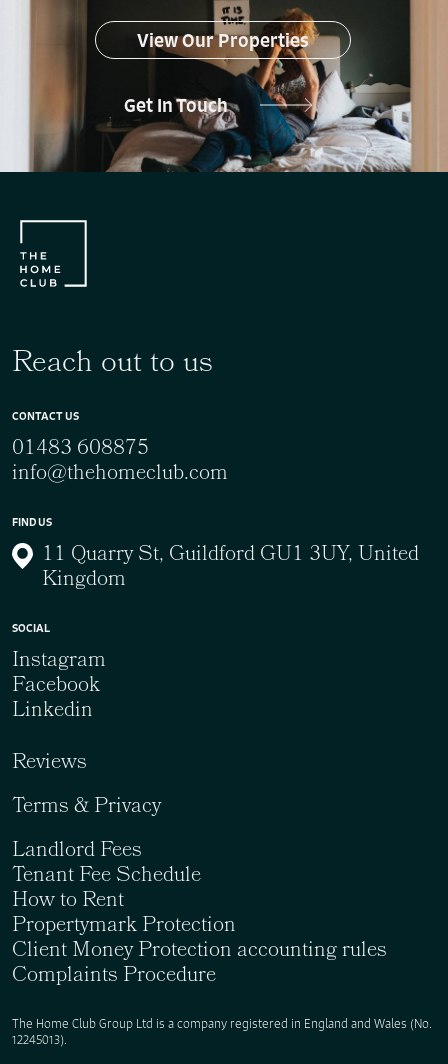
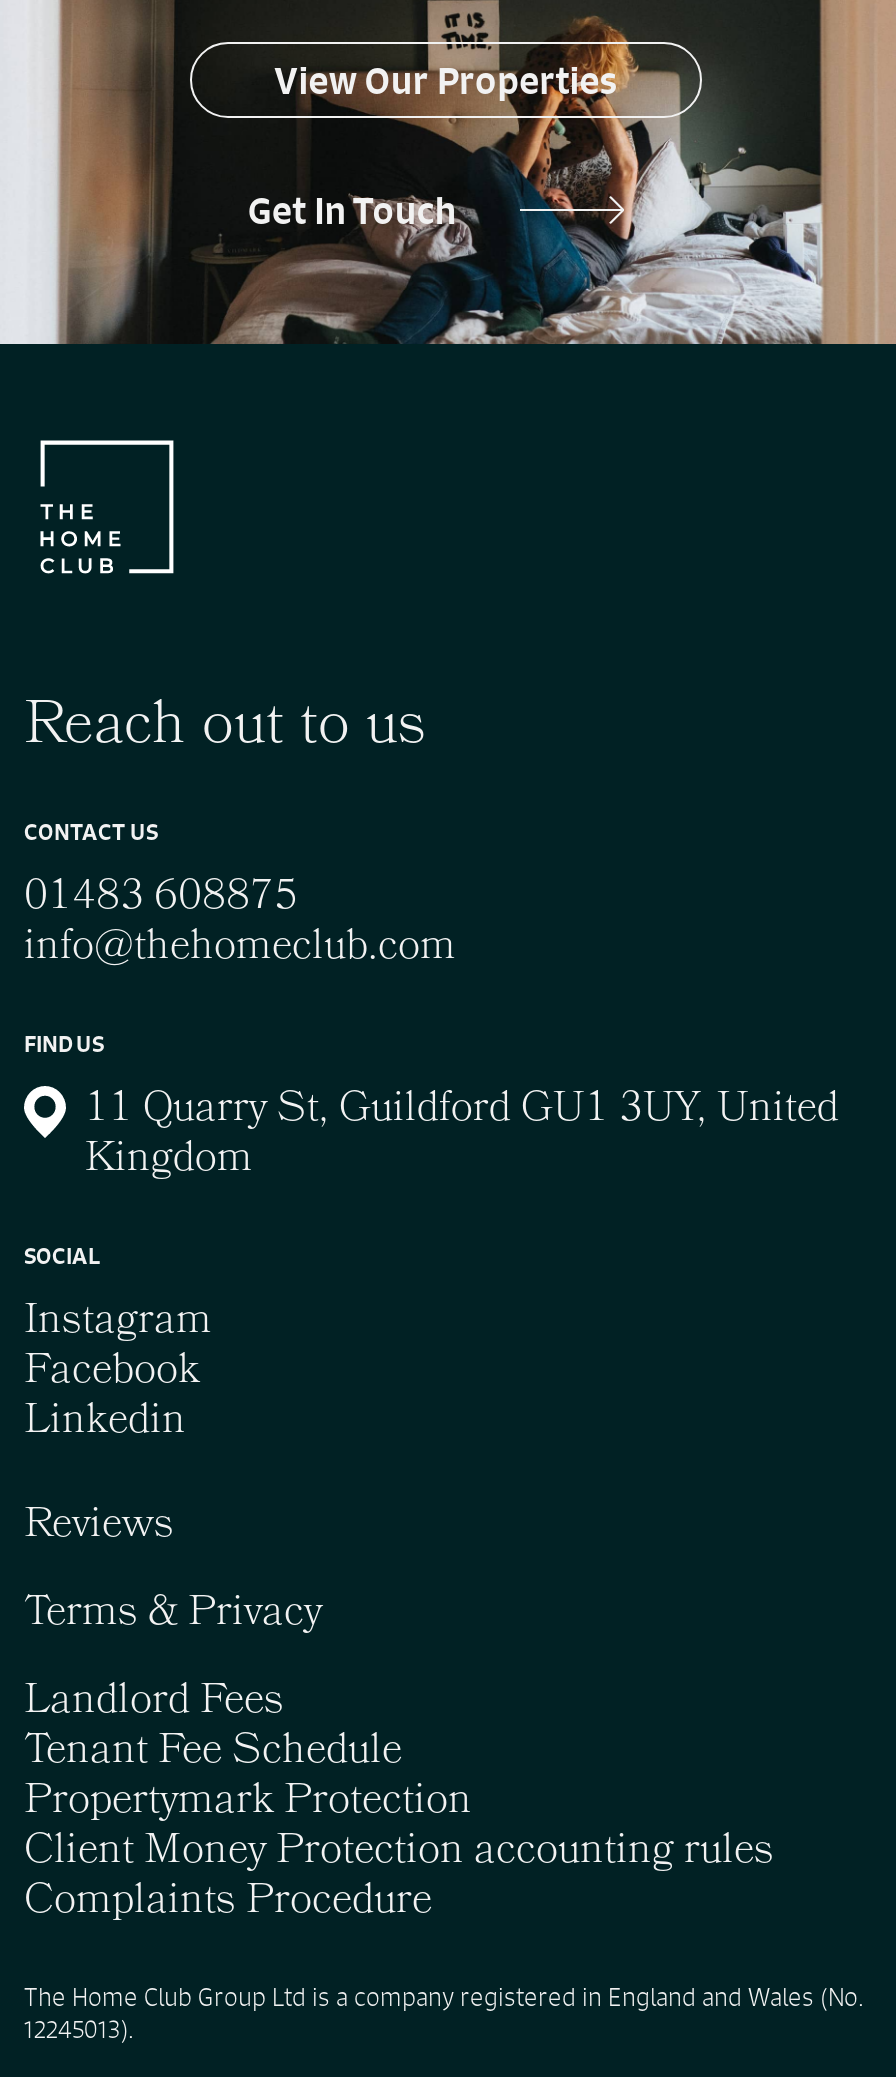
- How to Rent
